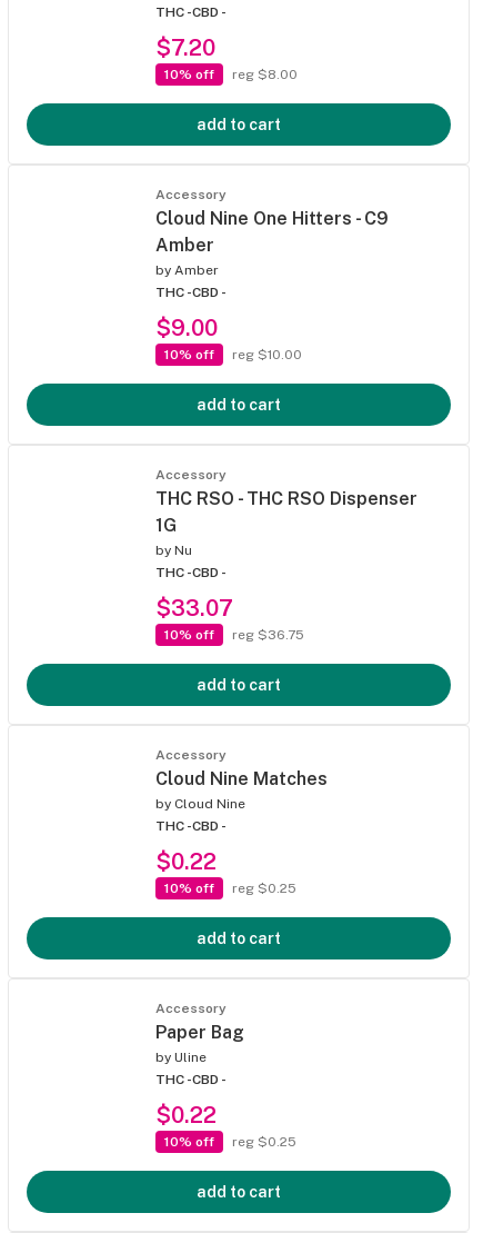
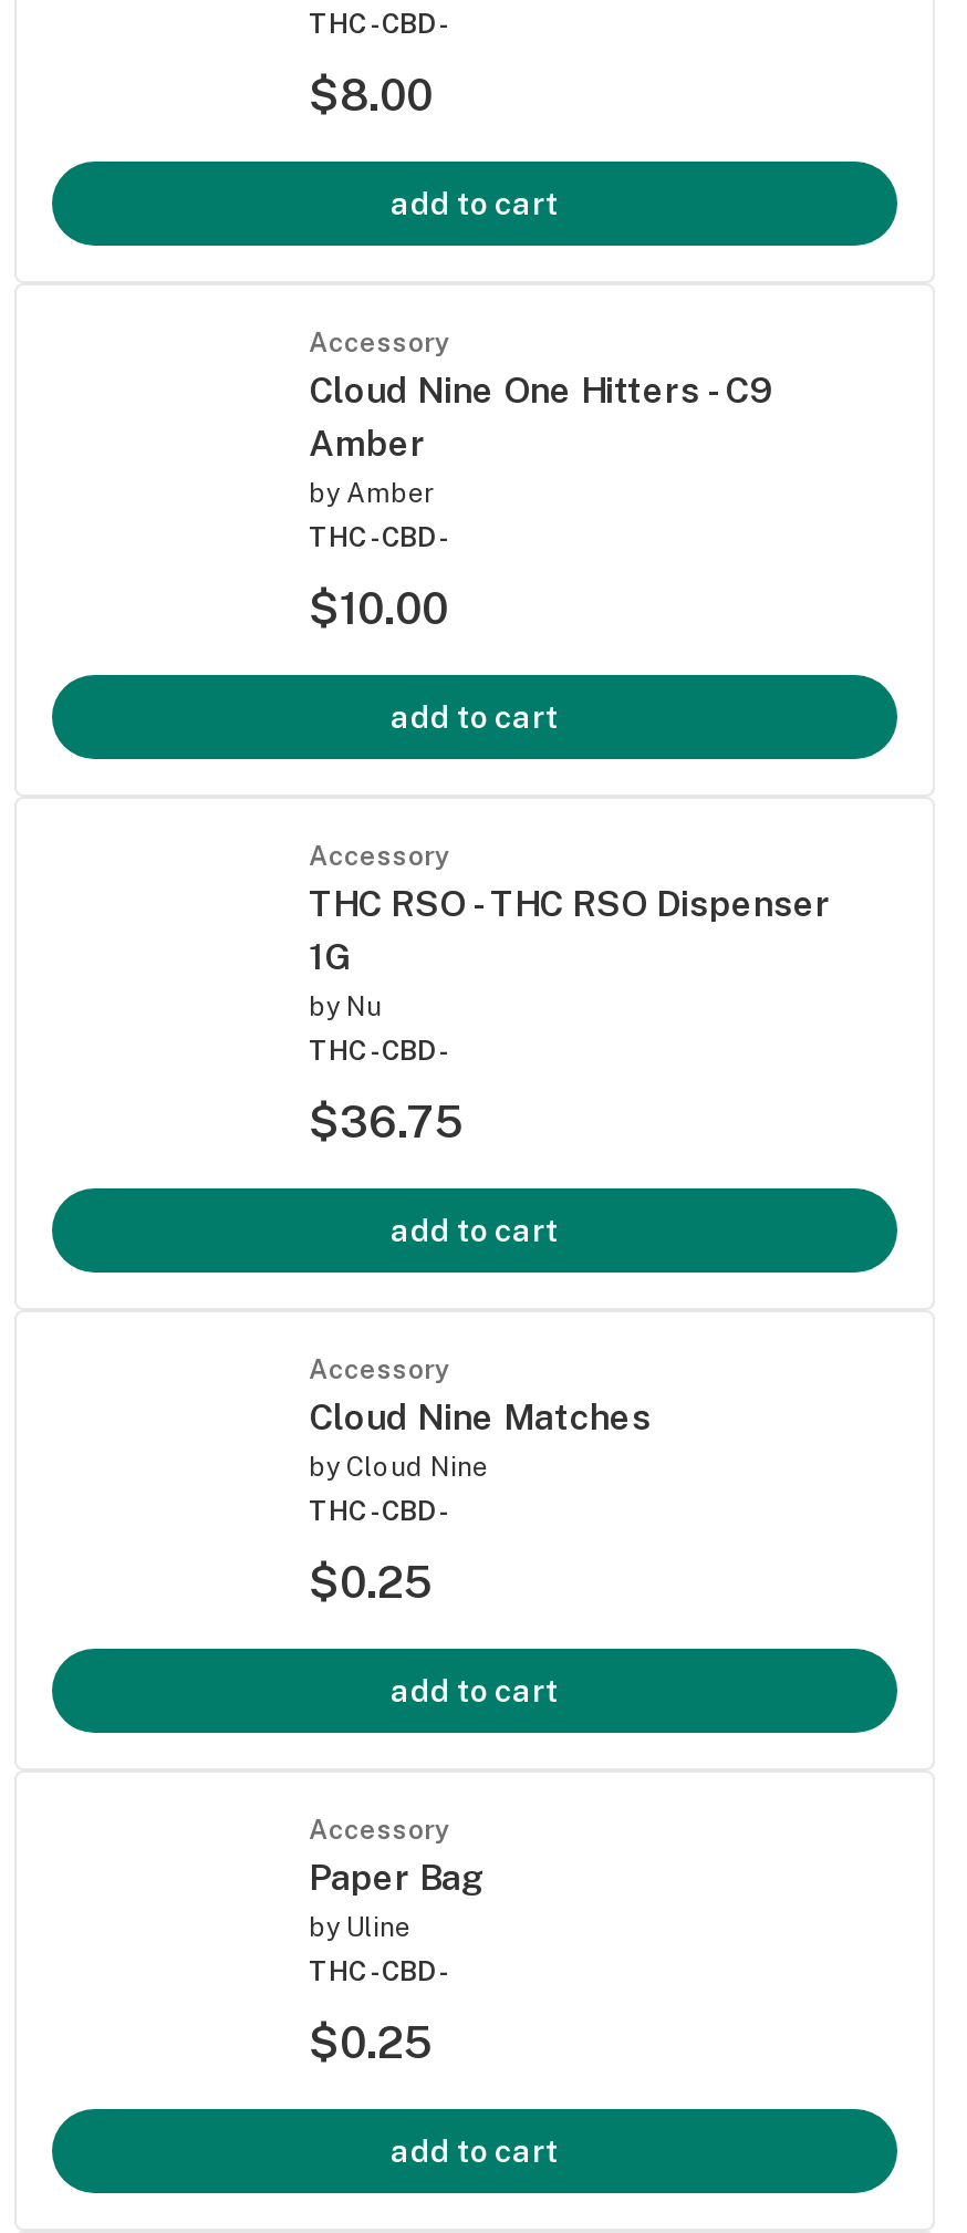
- $7.20
- 10% off
- reg $8.00
+ $8.00

- $9.00
- 10% off
- reg $10.00
+ $10.00

- $33.07
- 10% off
- reg $36.75
+ $36.75

- $0.22
- 10% off
- reg $0.25
+ $0.25

- $0.22
- 10% off
- reg $0.25
+ $0.25
